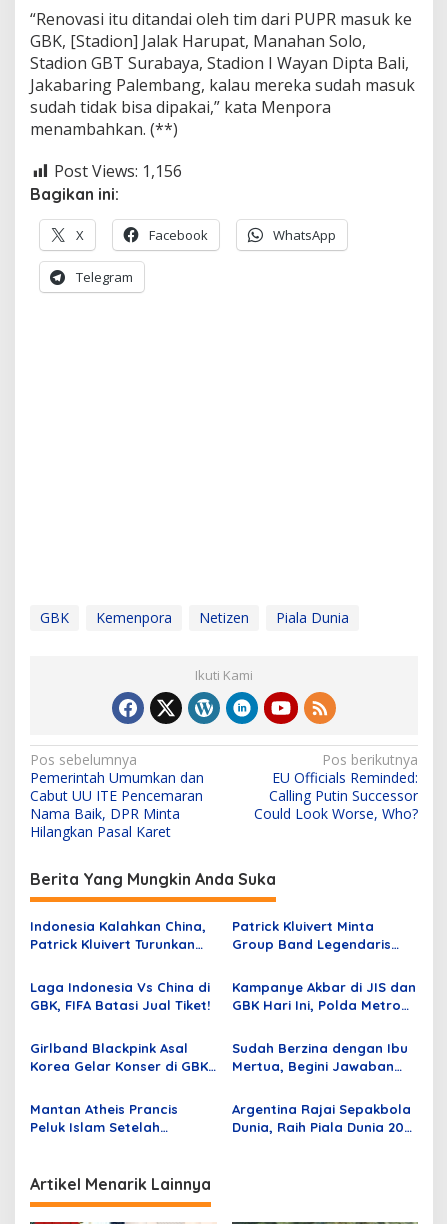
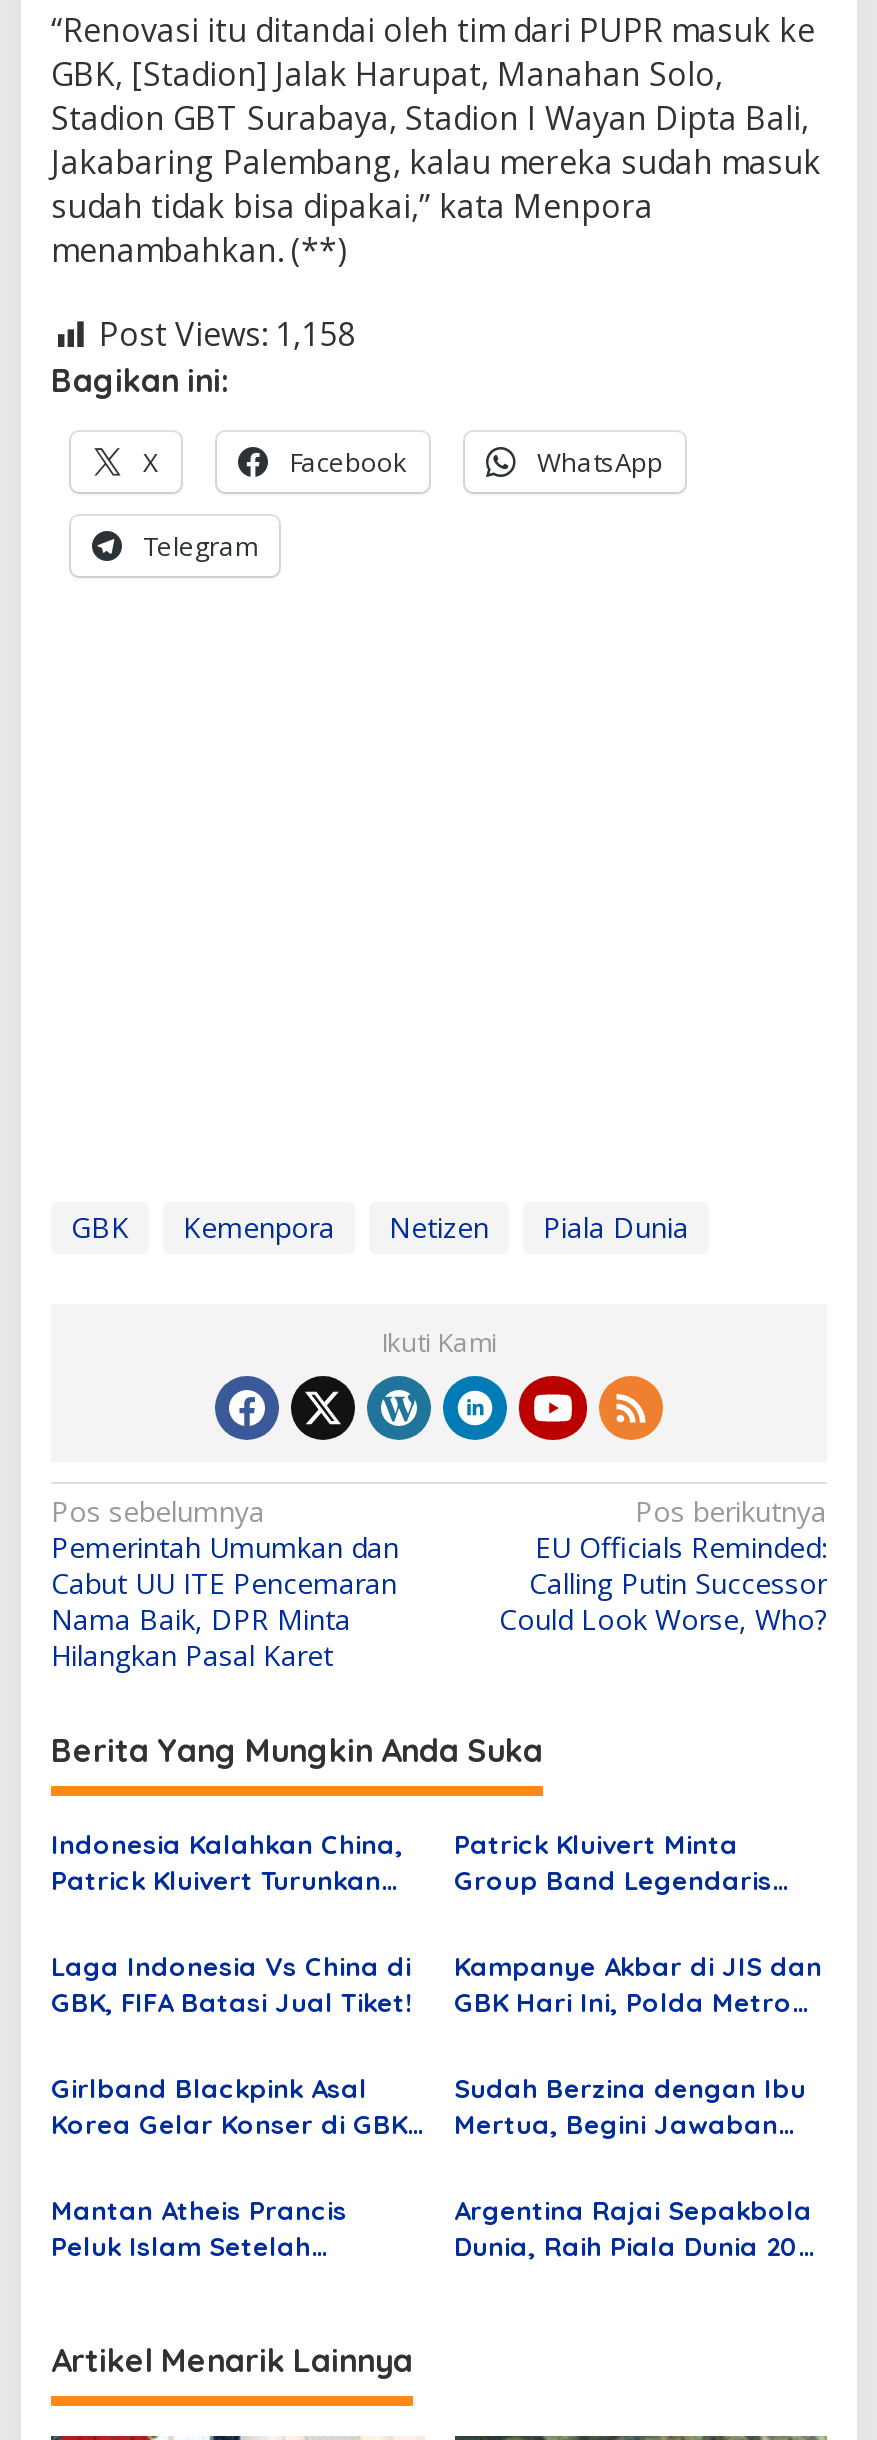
- Post Views: 1,156
+ Post Views: 1,158
